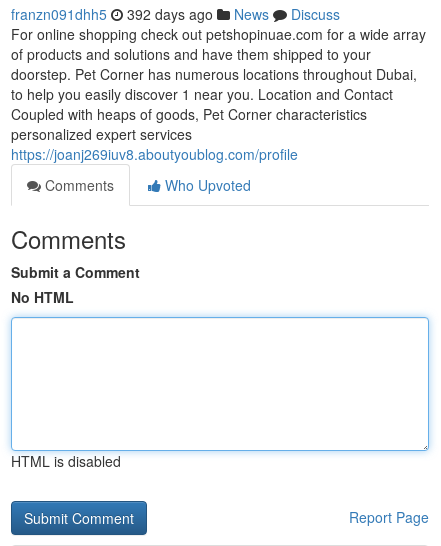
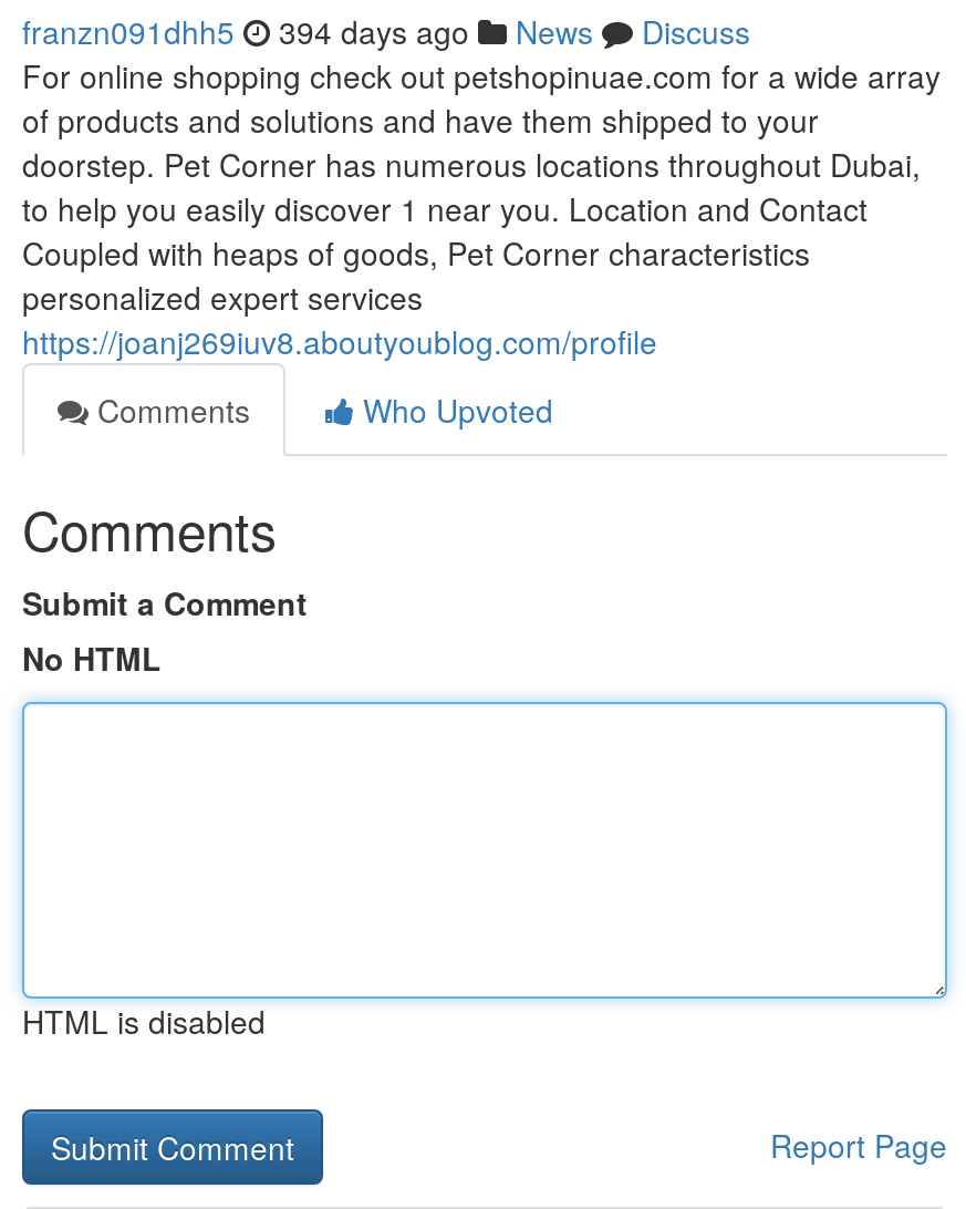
- franzn091dhh5 392 days ago News Discuss
+ franzn091dhh5 394 days ago News Discuss
